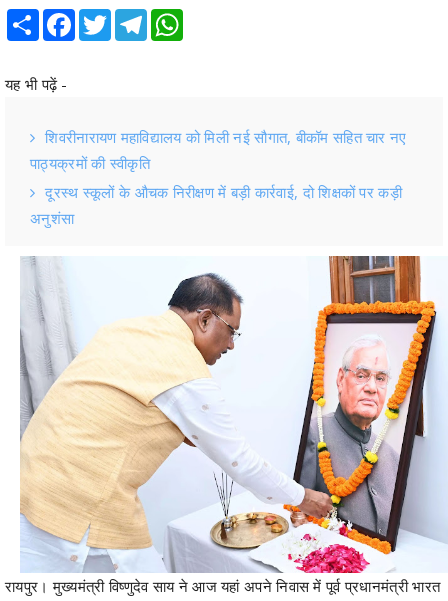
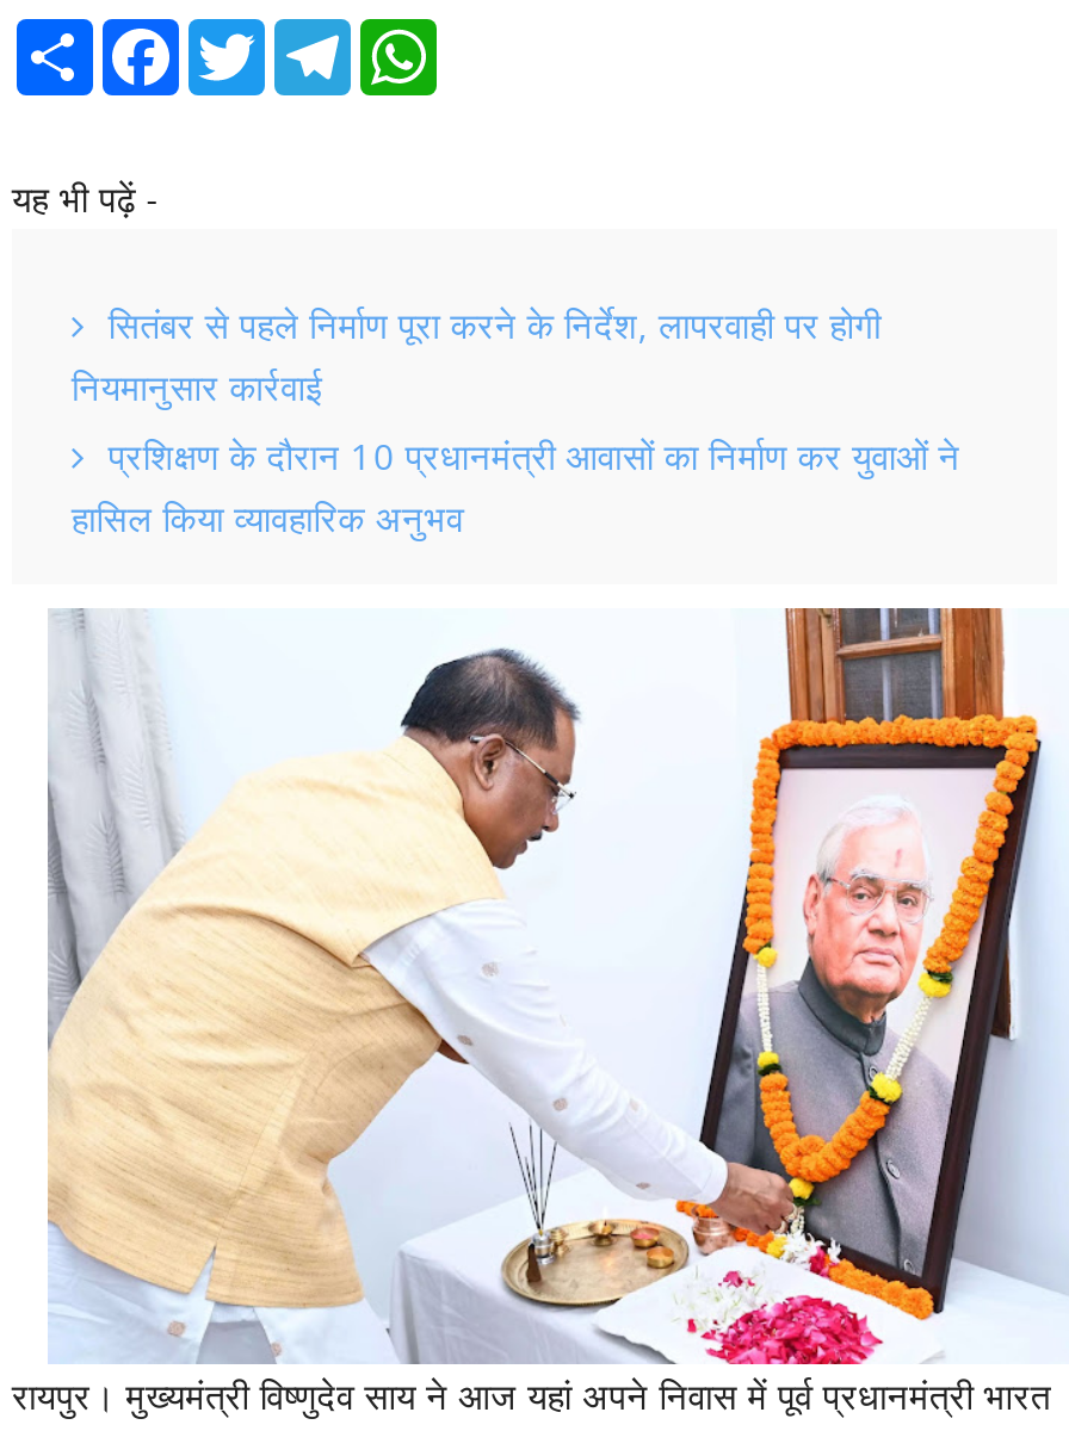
- शिवरीनारायण महाविद्यालय को मिली नई सौगात, बीकॉम सहित चार नए
- पाठ्यक्रमों की स्वीकृति
- दूरस्थ स्कूलों के औचक निरीक्षण में बड़ी कार्रवाई, दो शिक्षकों पर कड़ी
- अनुशंसा
+ सितंबर से पहले निर्माण पूरा करने के निर्देश, लापरवाही पर होगी
+ नियमानुसार कार्रवाई
+ प्रशिक्षण के दौरान 10 प्रधानमंत्री आवासों का निर्माण कर युवाओं ने
+ हासिल किया व्यावहारिक अनुभव
